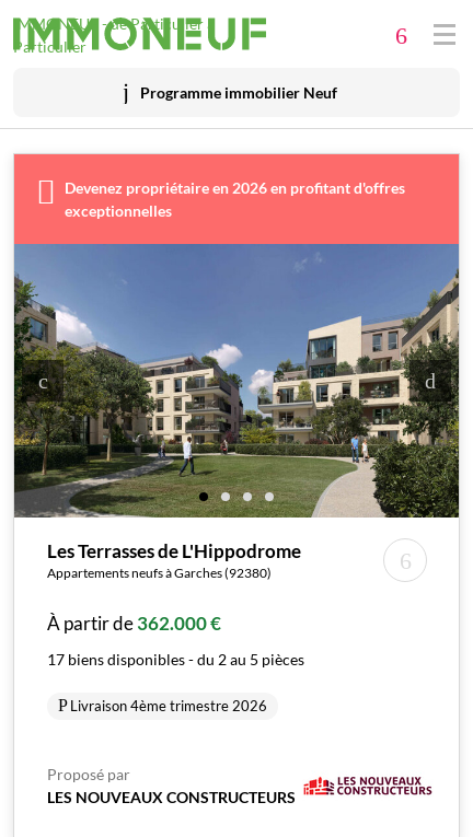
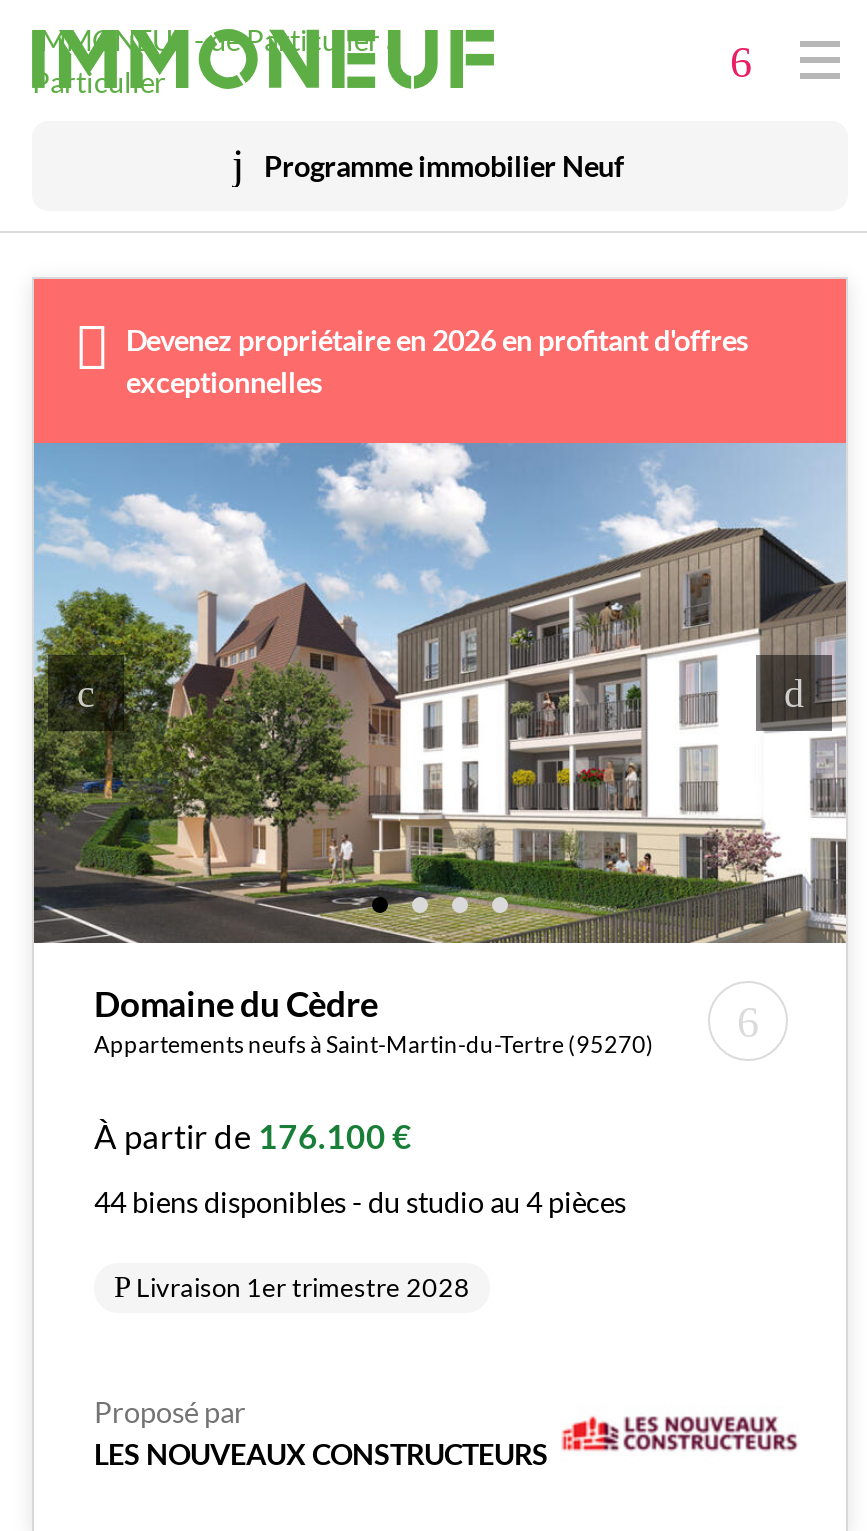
- [image]
- Les Terrasses de L'Hippodrome
- Appartements neufs à Garches (92380)
+ [image]
+ Domaine du Cèdre
+ Appartements neufs à Saint-Martin-du-Tertre (95270)

- À partir de 362.000 €
+ À partir de 176.100 €

- 17 biens disponibles - du 2 au 5 pièces
+ 44 biens disponibles - du studio au 4 pièces

- Livraison 4ème trimestre 2026
+ Livraison 1er trimestre 2028
